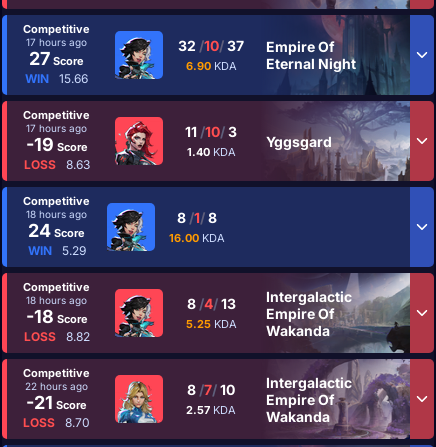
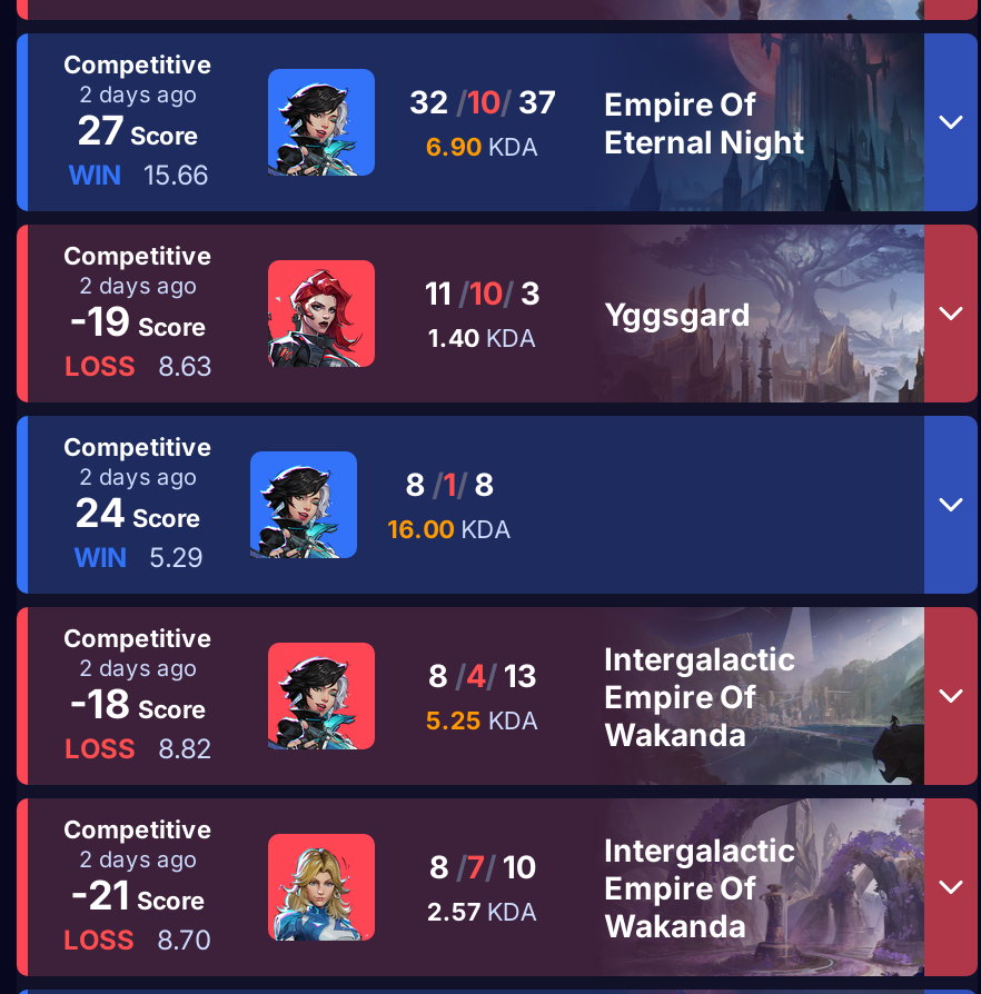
- 17 hours ago
+ 2 days ago

- 17 hours ago
+ 2 days ago

- 18 hours ago
+ 2 days ago

- 18 hours ago
+ 2 days ago

- 22 hours ago
+ 2 days ago
